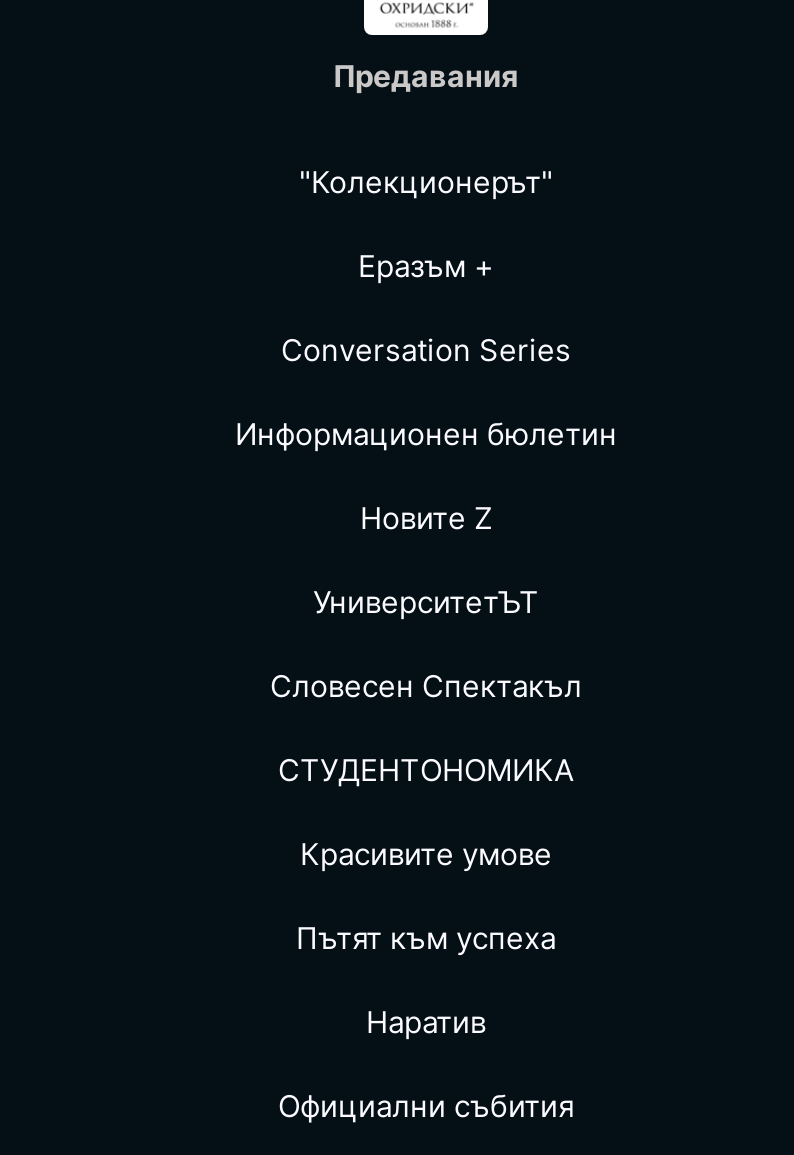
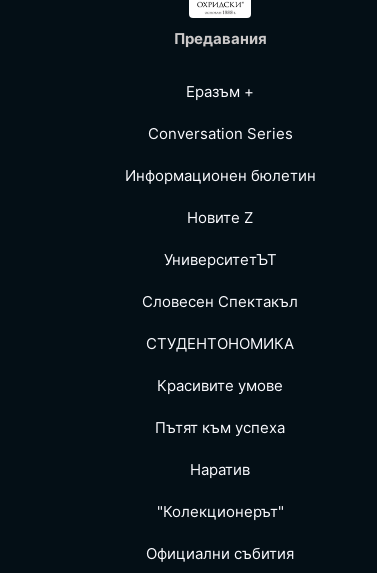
moved down: "Колекционерът"

moved up: Еразъм + | Conversation Series | Информационен бюлетин | ... | Пътят към успеха | Наратив
